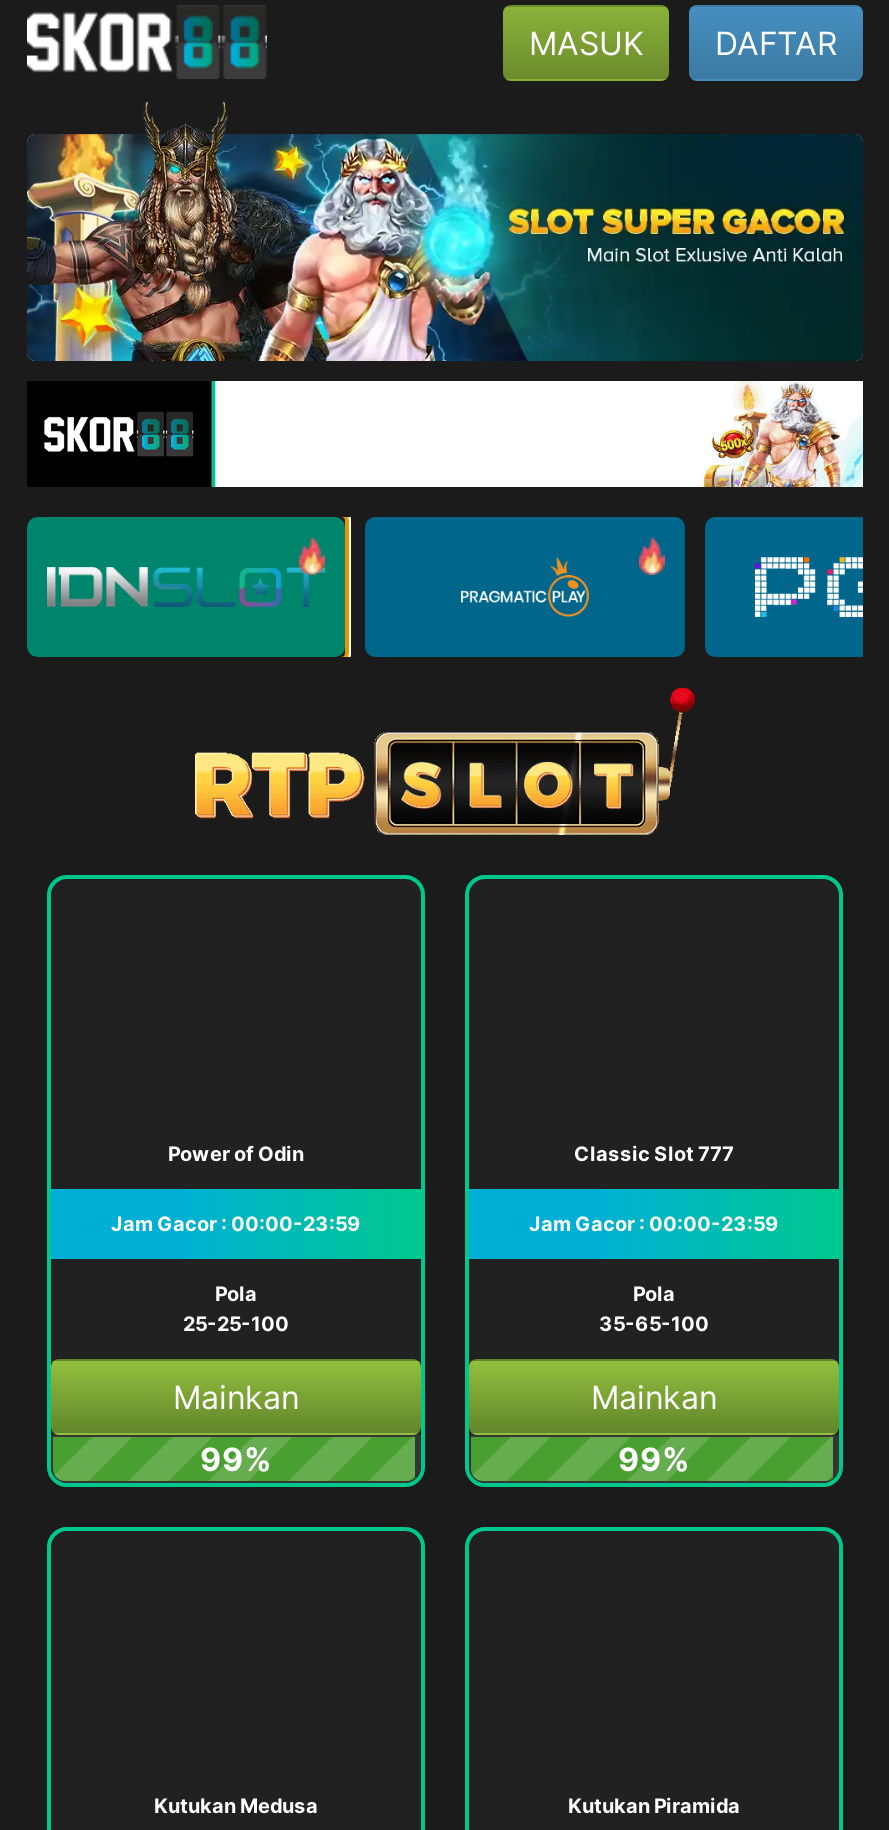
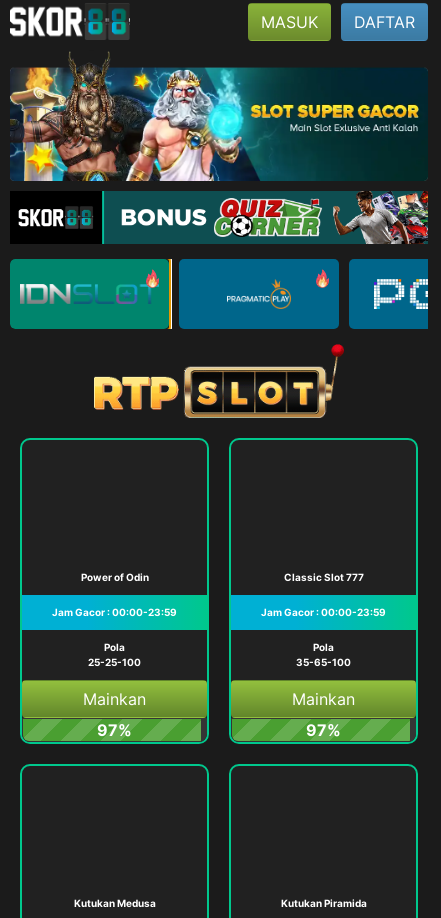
- [image]
+ [image]

- 99%
+ 97%

- 99%
+ 97%
